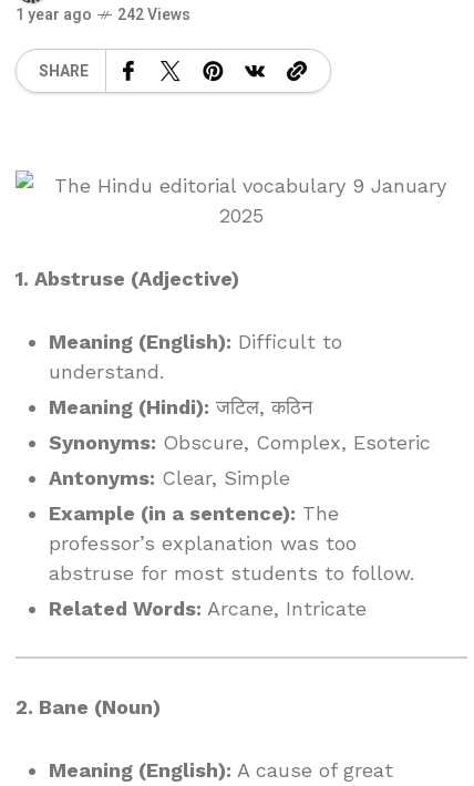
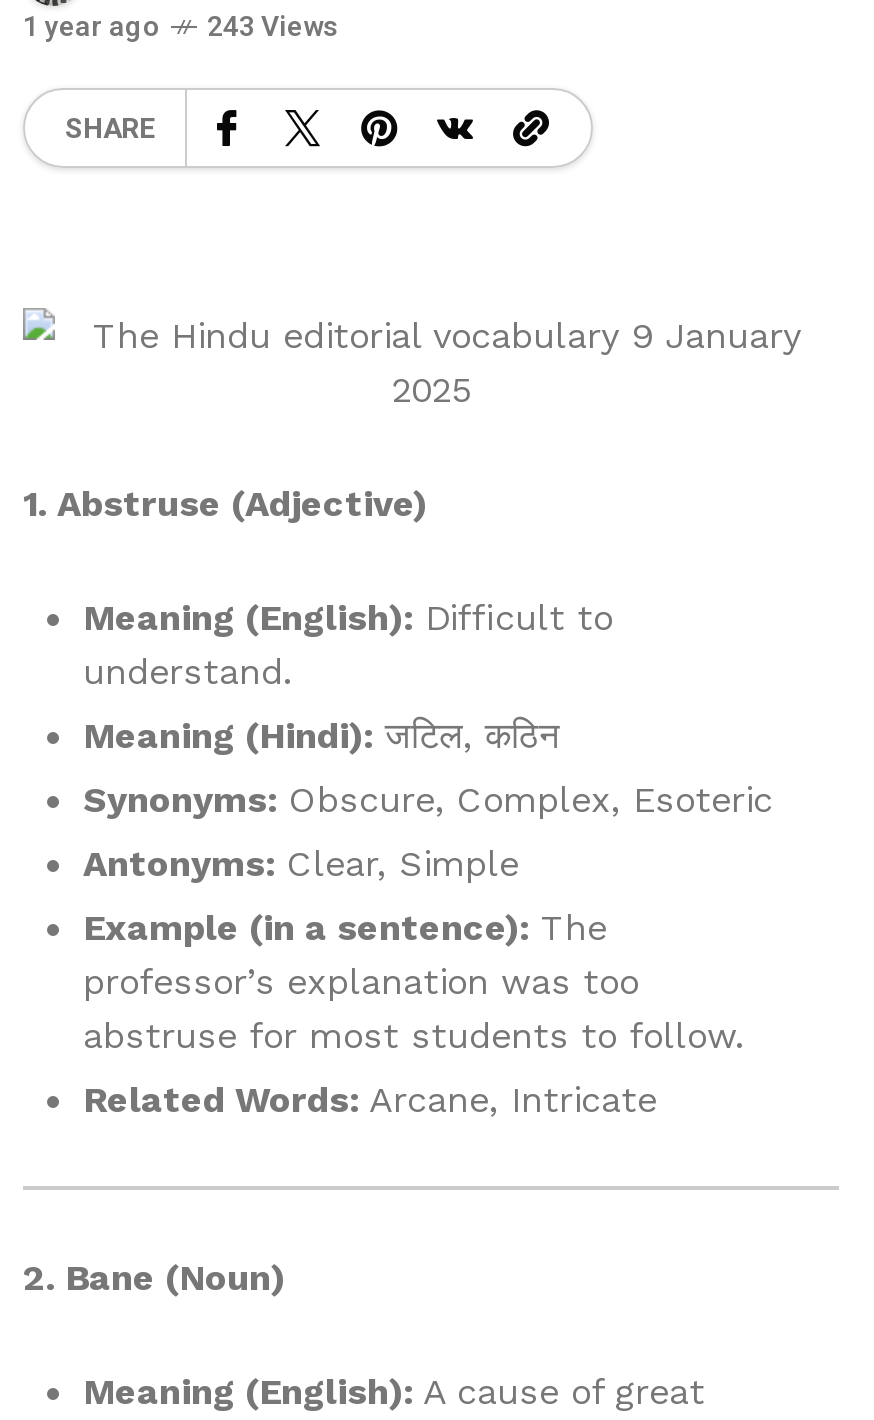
- 1 year ago 242 Views
+ 1 year ago 243 Views
